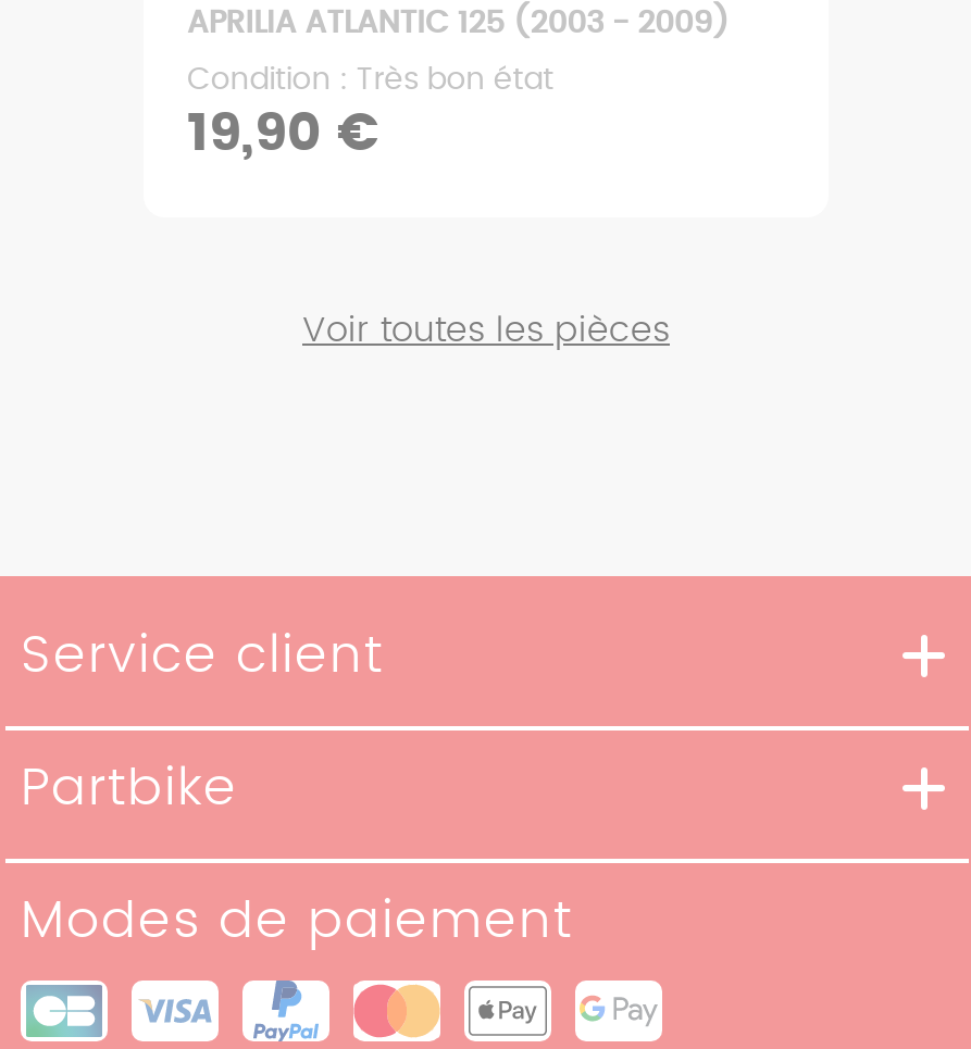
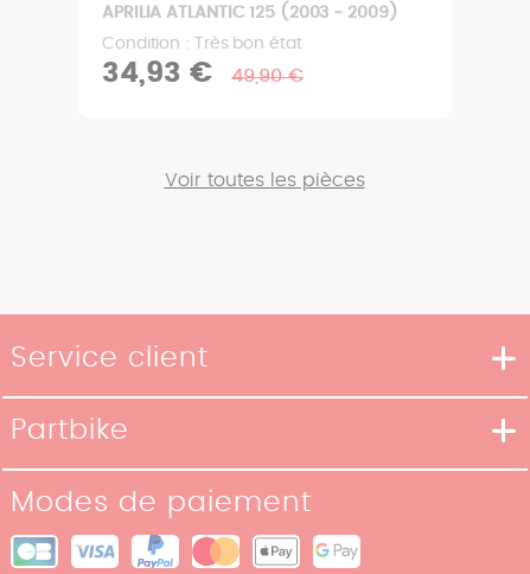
- 19,90 €
+ 34,93 €
+ 49,90 €
